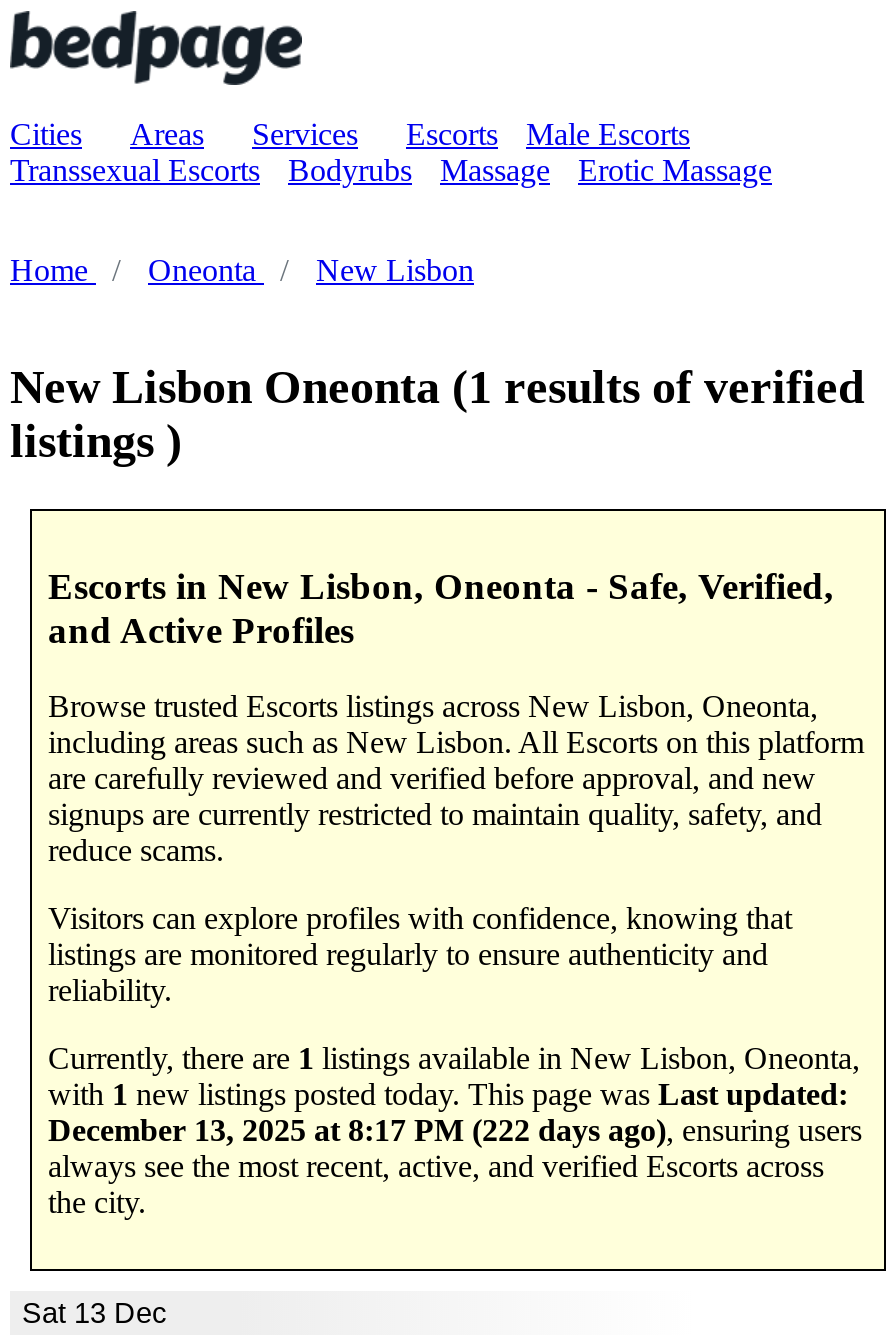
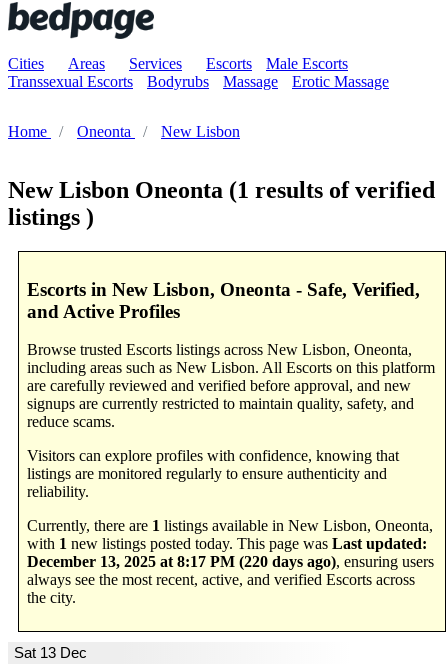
- December 13, 2025 at 8:17 PM (222 days ago), ensuring users
+ December 13, 2025 at 8:17 PM (220 days ago), ensuring users
